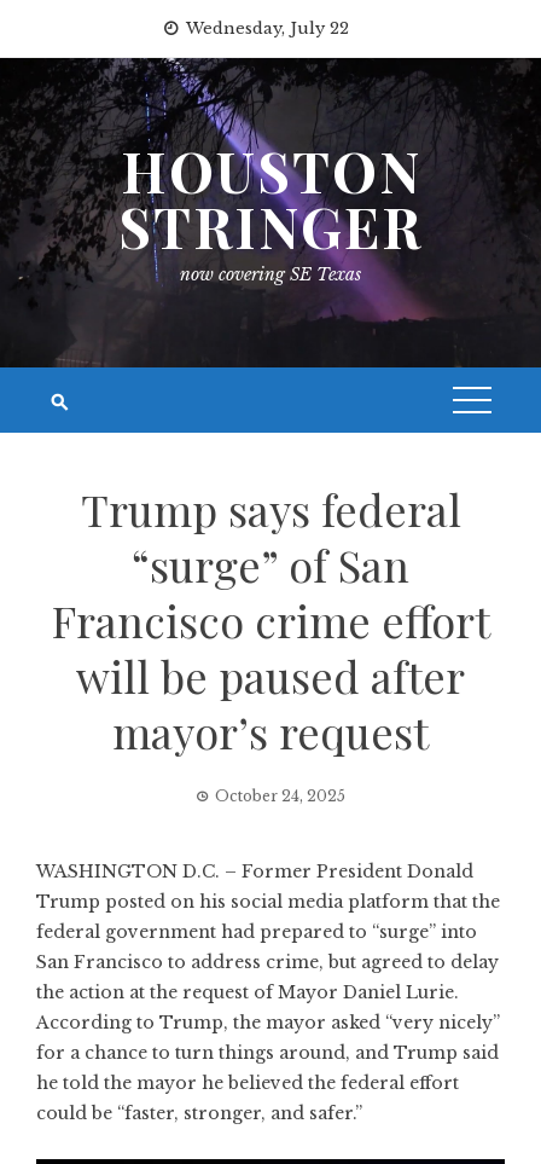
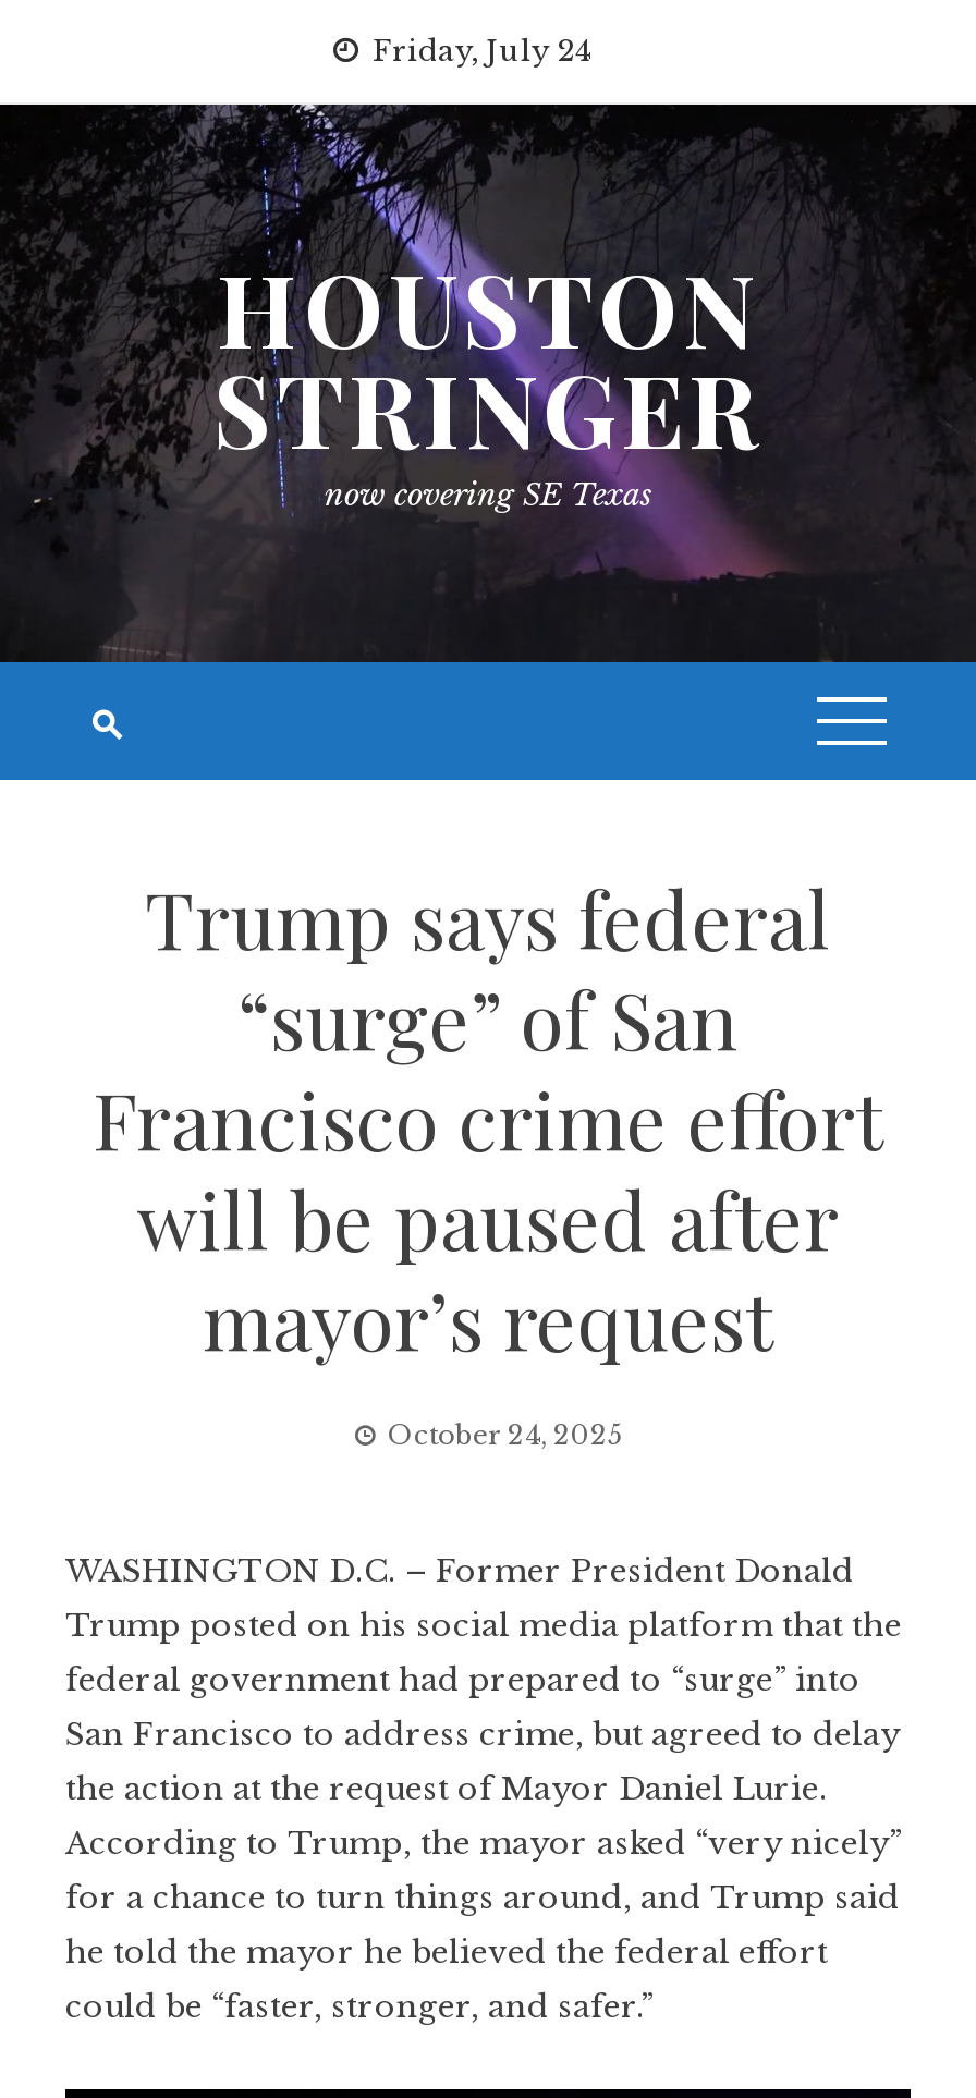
- Wednesday, July 22
+ Friday, July 24
